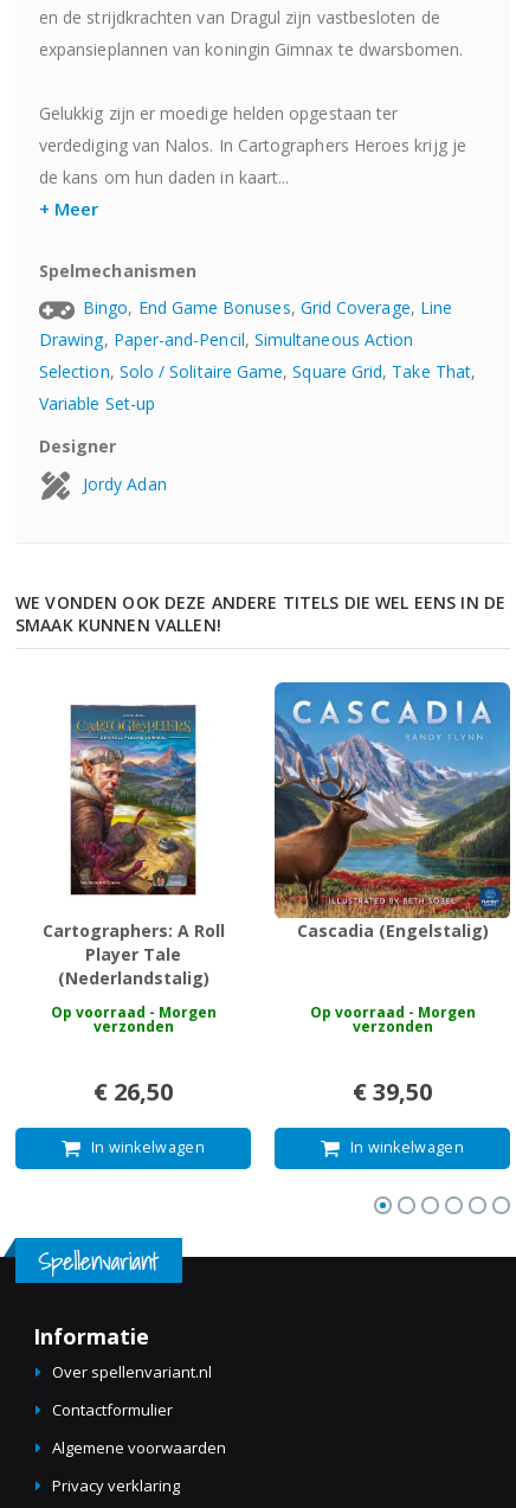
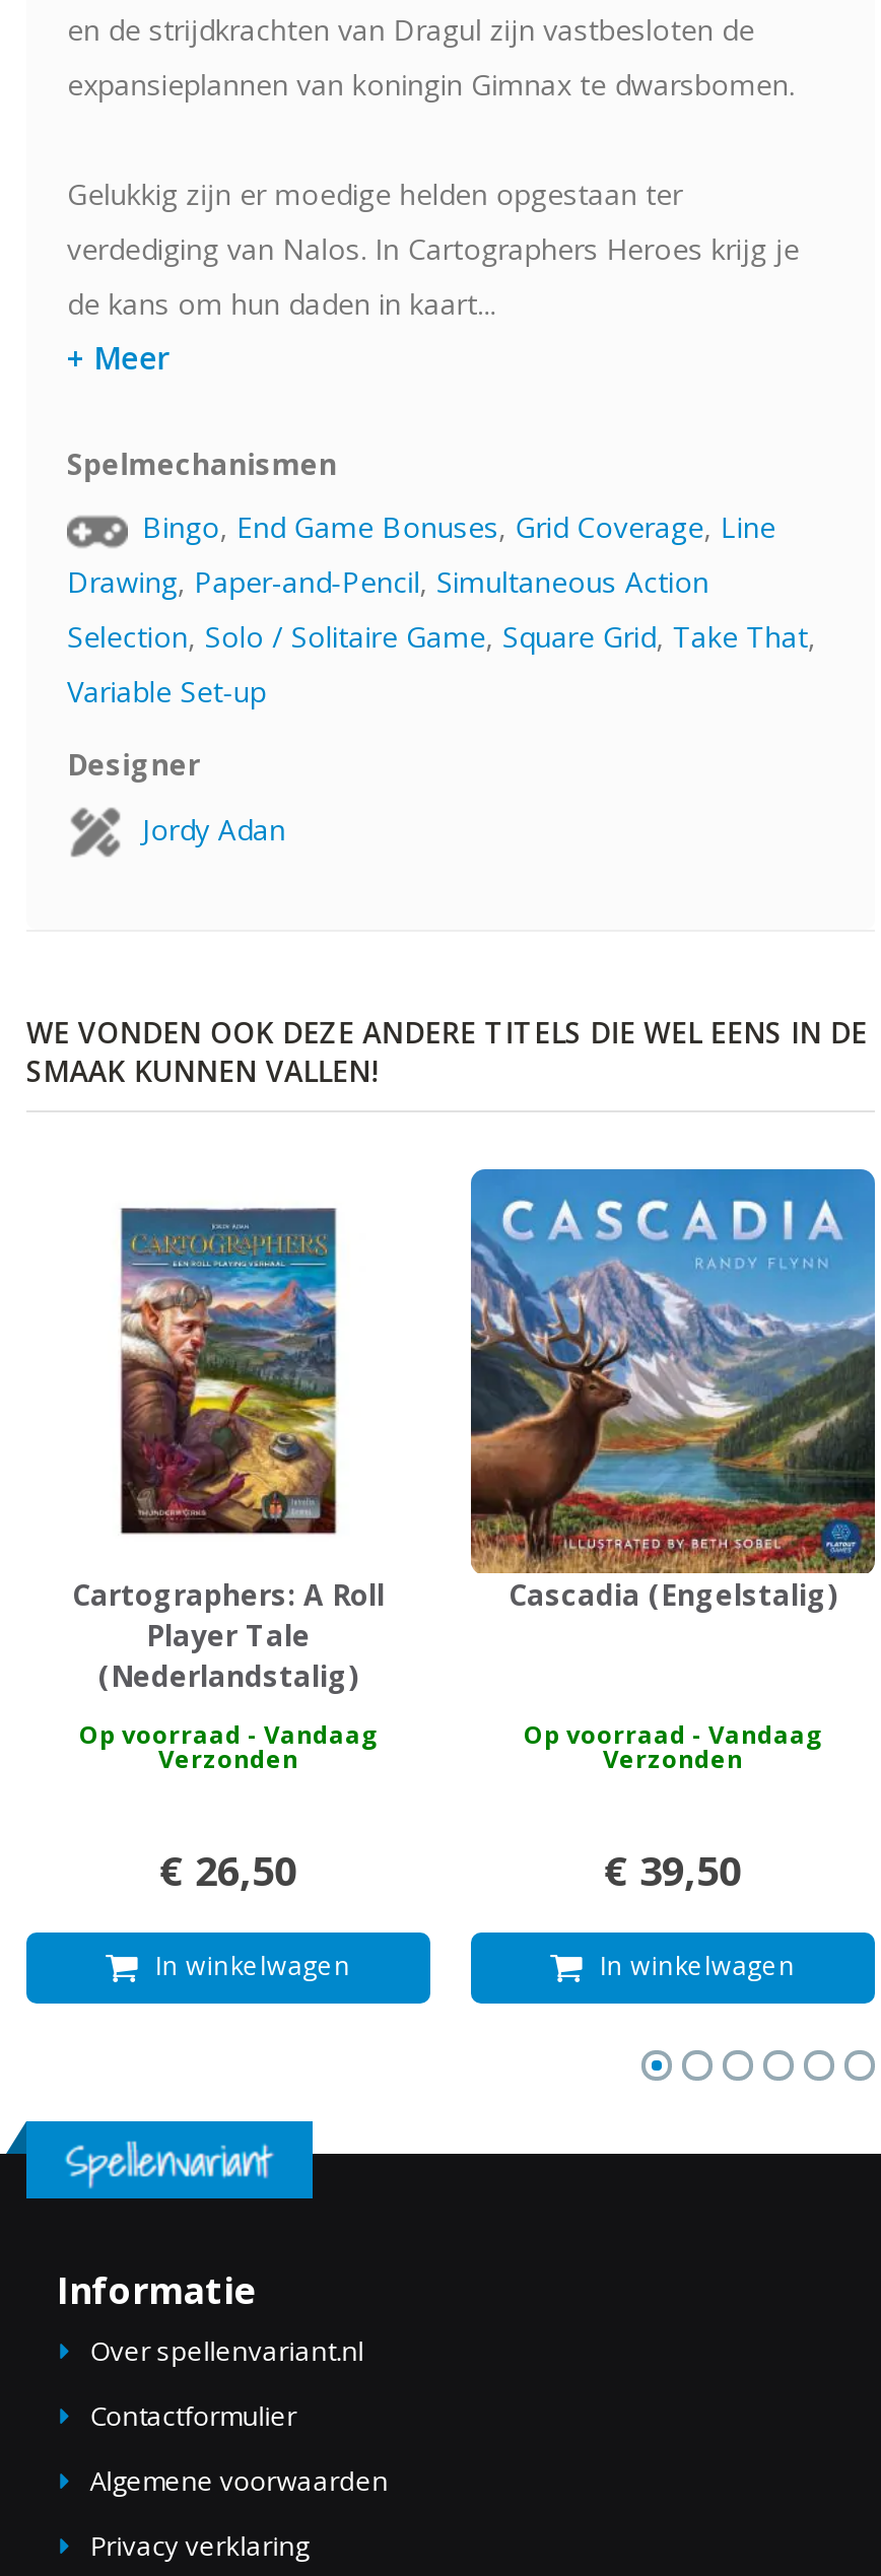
- Op voorraad - Morgen
- verzonden
+ Op voorraad - Vandaag
+ Verzonden

- Op voorraad - Morgen
- verzonden
+ Op voorraad - Vandaag
+ Verzonden
